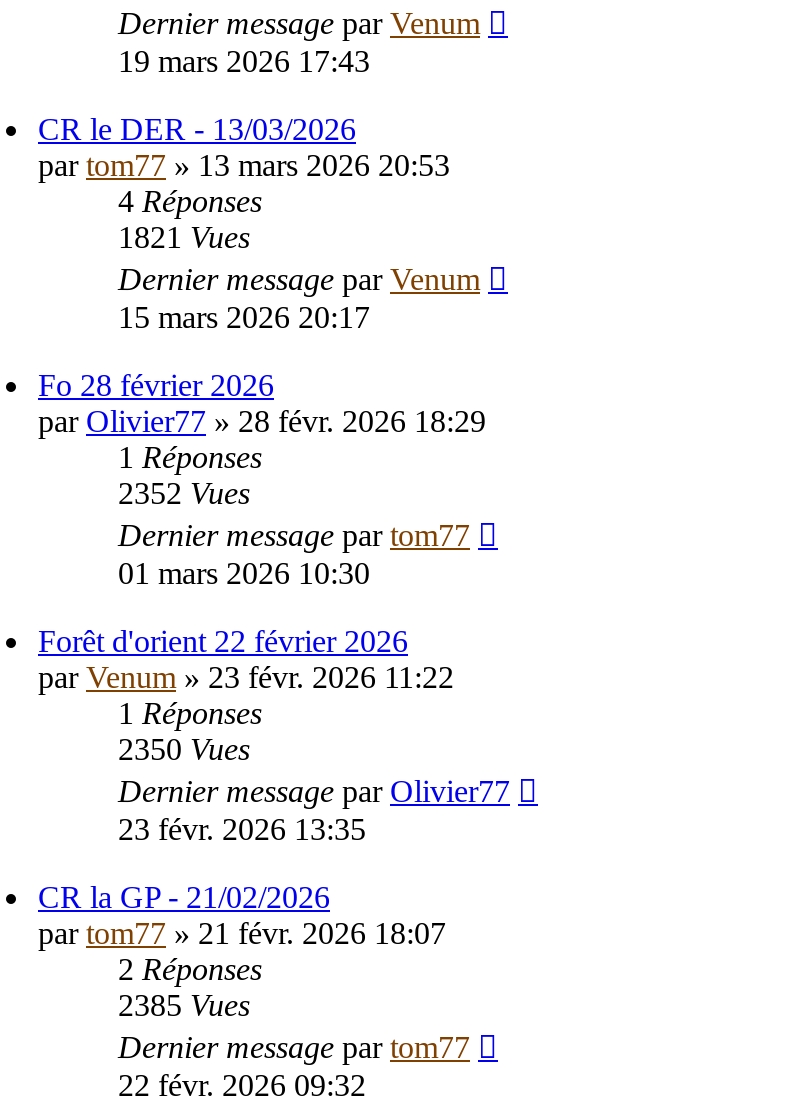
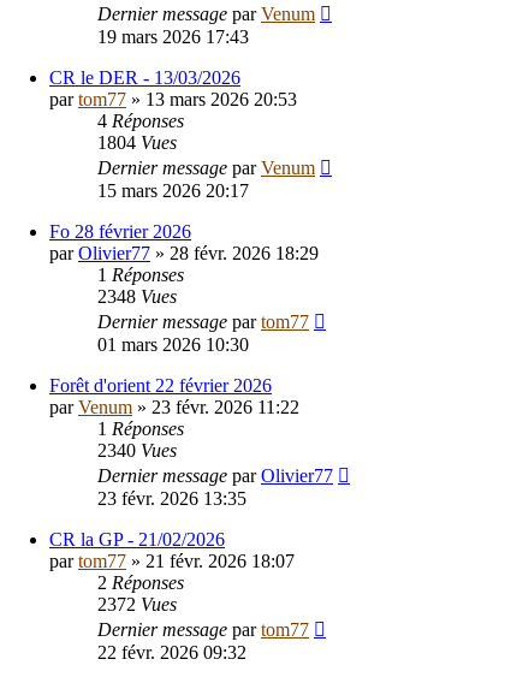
- 1821 Vues
+ 1804 Vues

- 2352 Vues
+ 2348 Vues

- 2350 Vues
+ 2340 Vues

- 2385 Vues
+ 2372 Vues
